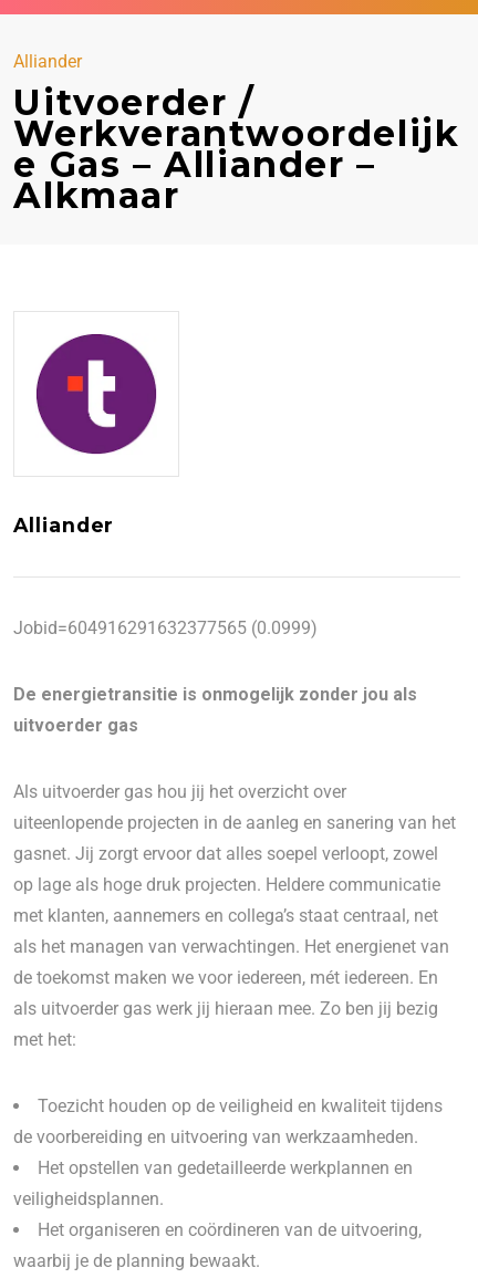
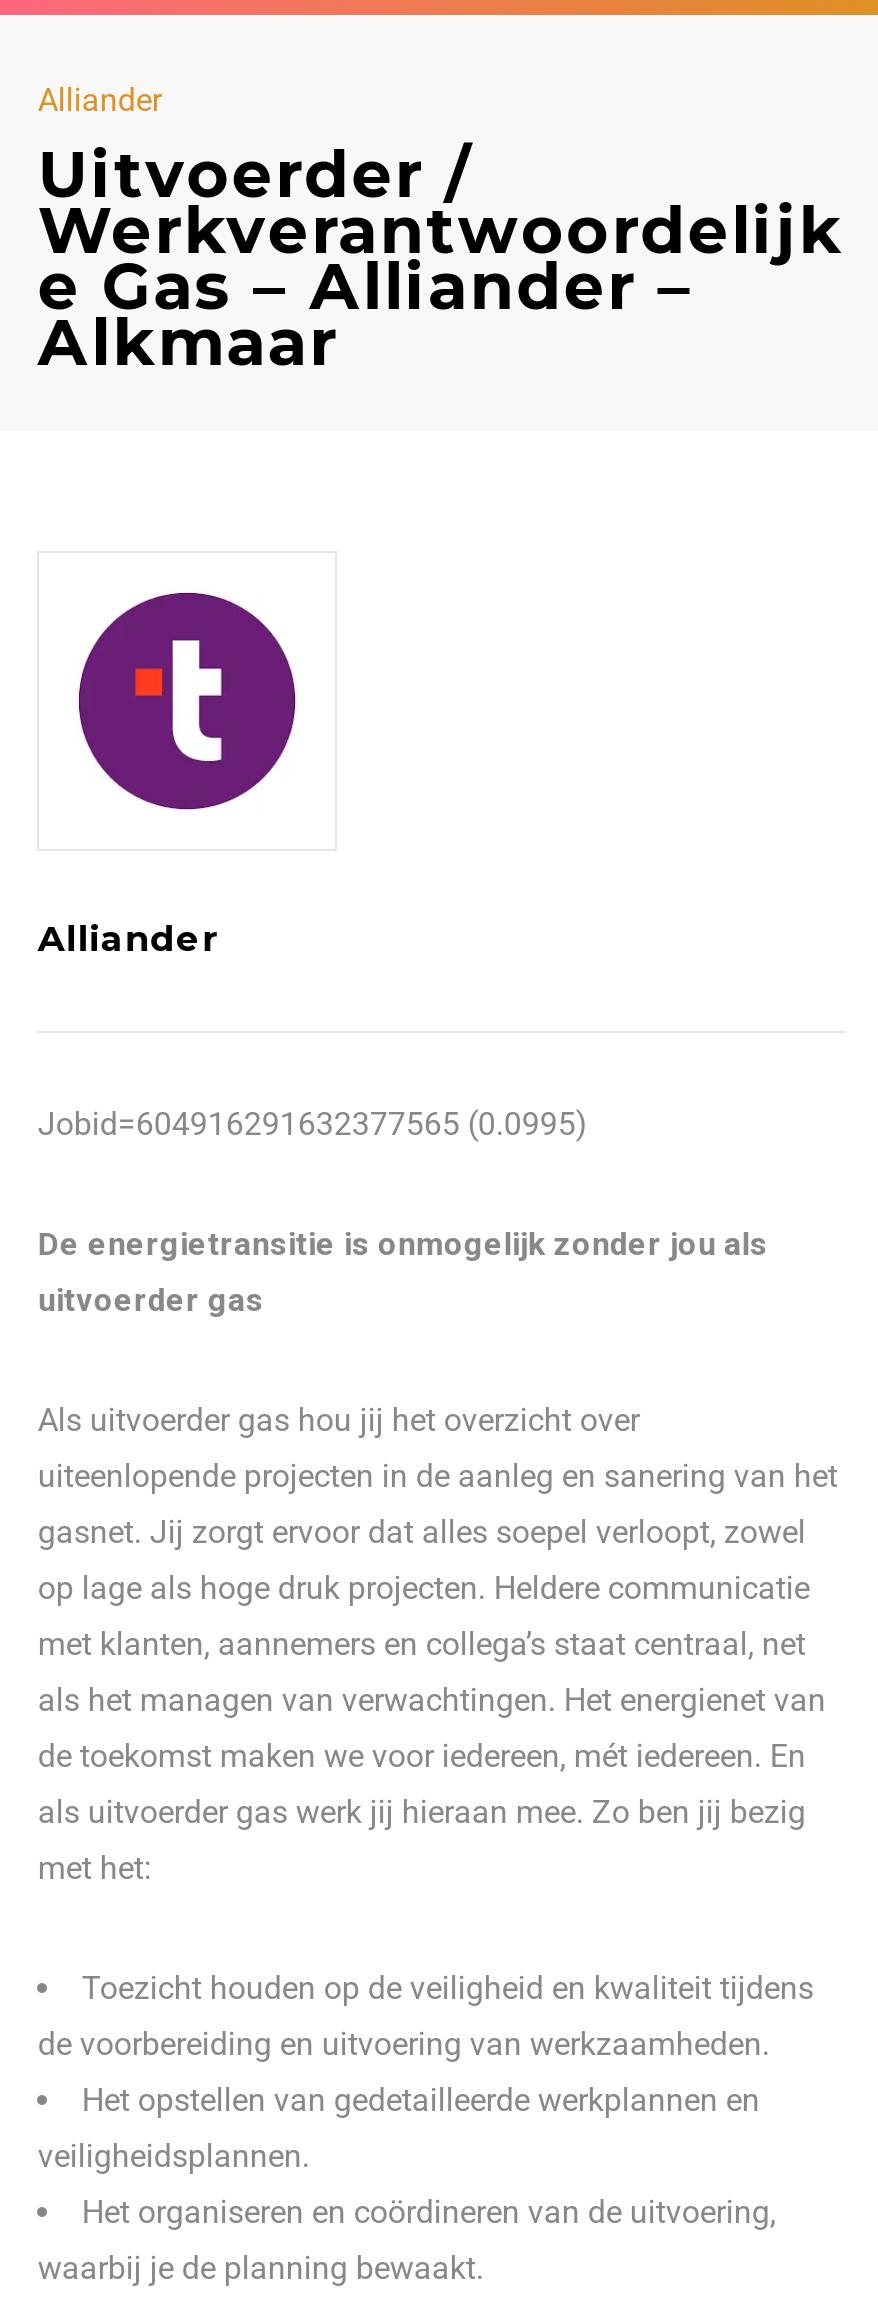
- Jobid=604916291632377565 (0.0999)
+ Jobid=604916291632377565 (0.0995)
